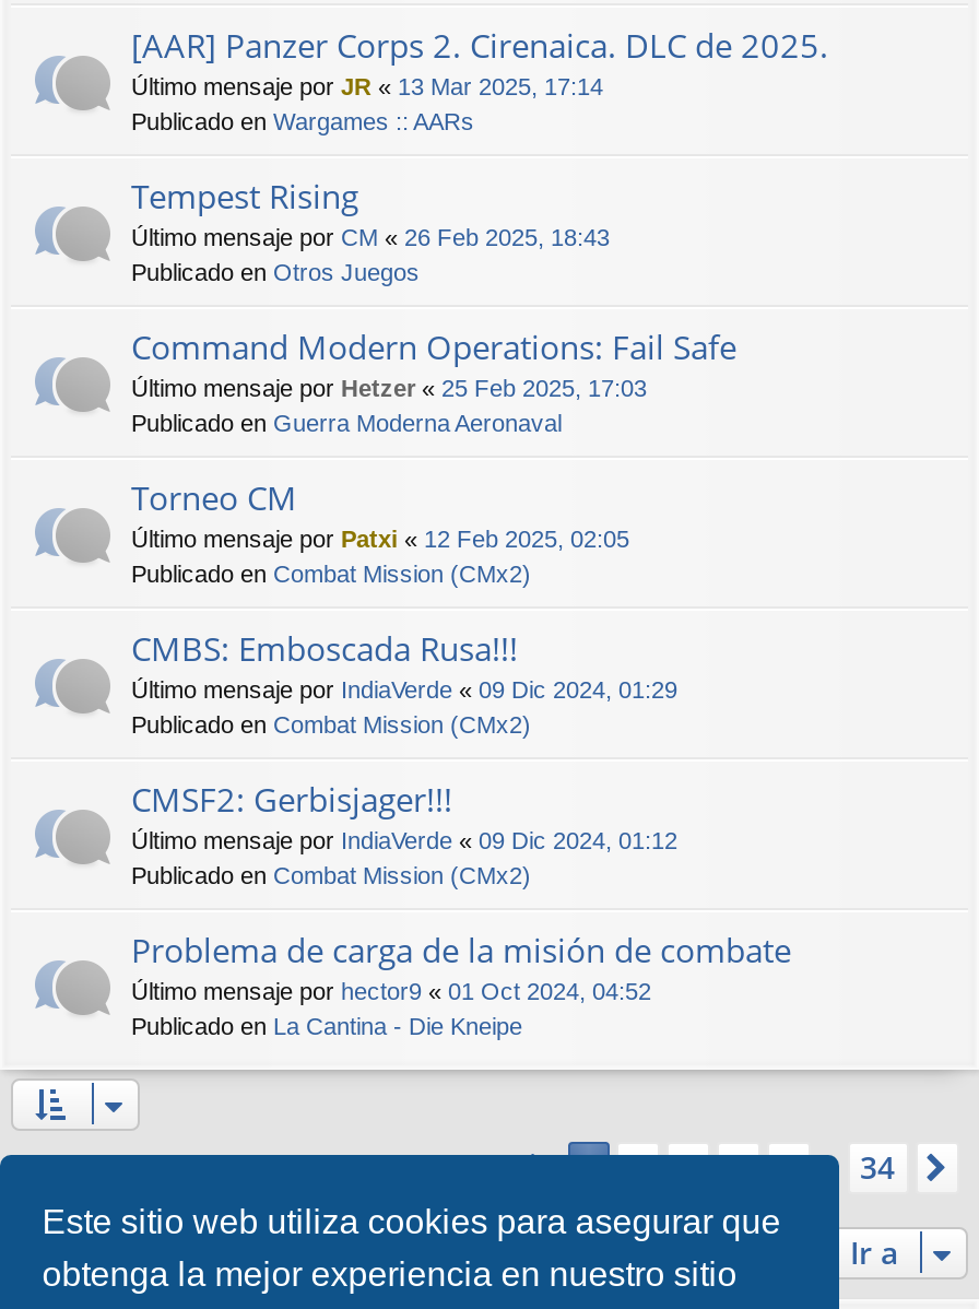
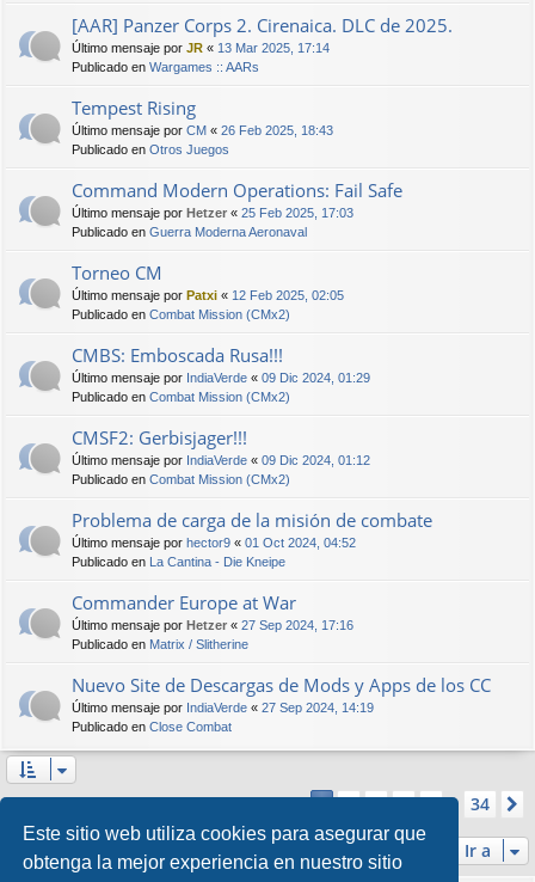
+ Commander Europe at War
+ Último mensaje por Hetzer «27 Sep 2024, 17:16
+ Publicado en Matrix / Slitherine
+ Nuevo Site de Descargas de Mods y Apps de los CC
+ Último mensaje por IndiaVerde «27 Sep 2024, 14:19
+ Publicado en Close Combat
